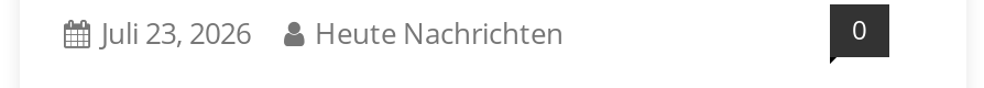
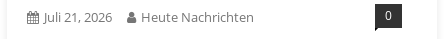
- Juli 23, 2026 Heute Nachrichten
+ Juli 21, 2026 Heute Nachrichten
